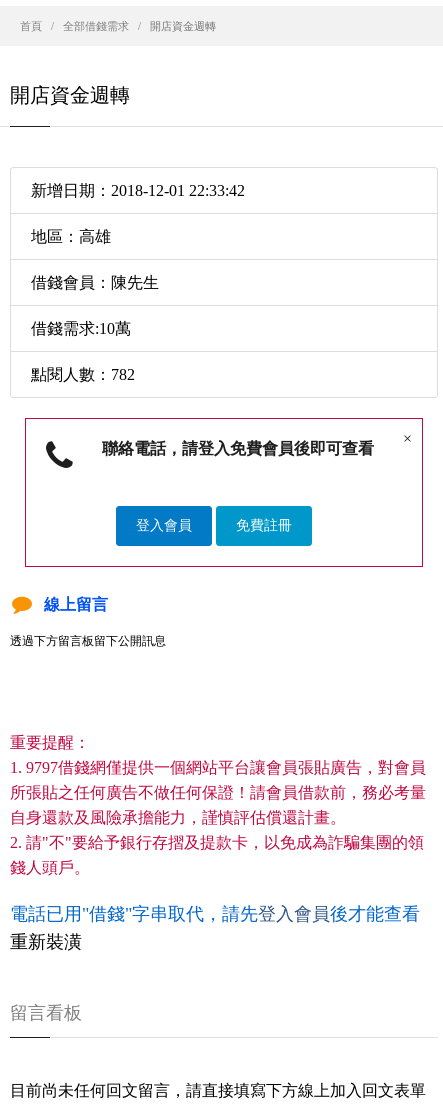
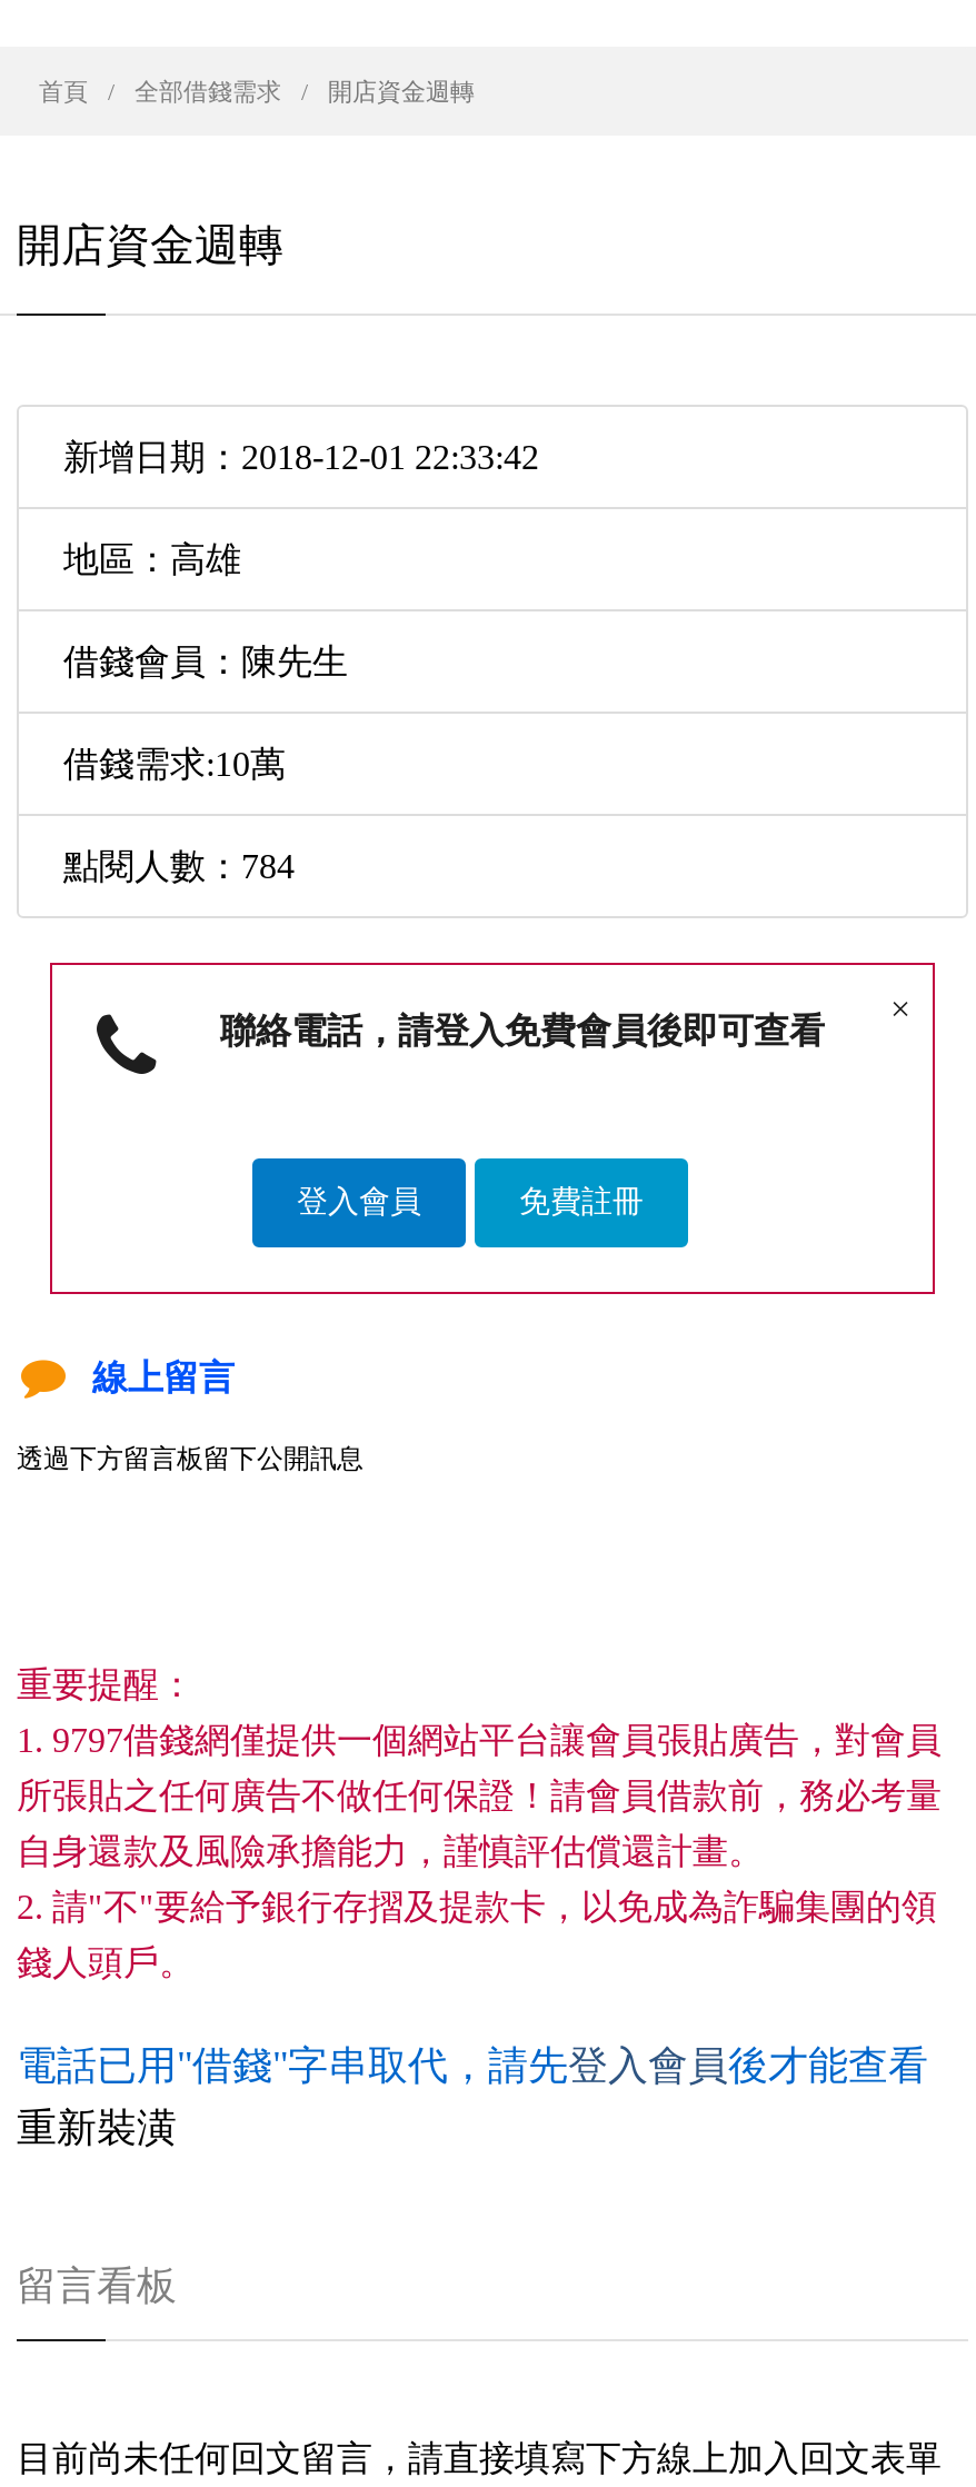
- 點閱人數：782
+ 點閱人數：784
